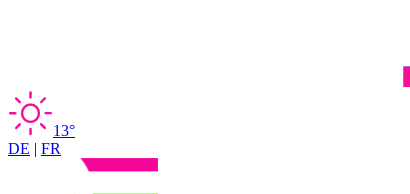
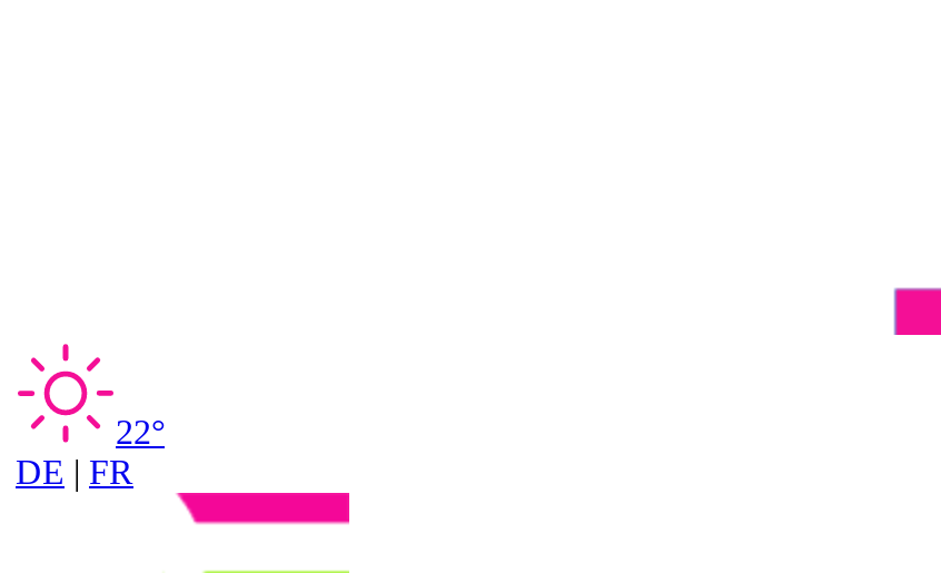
- 13°
+ 22°
